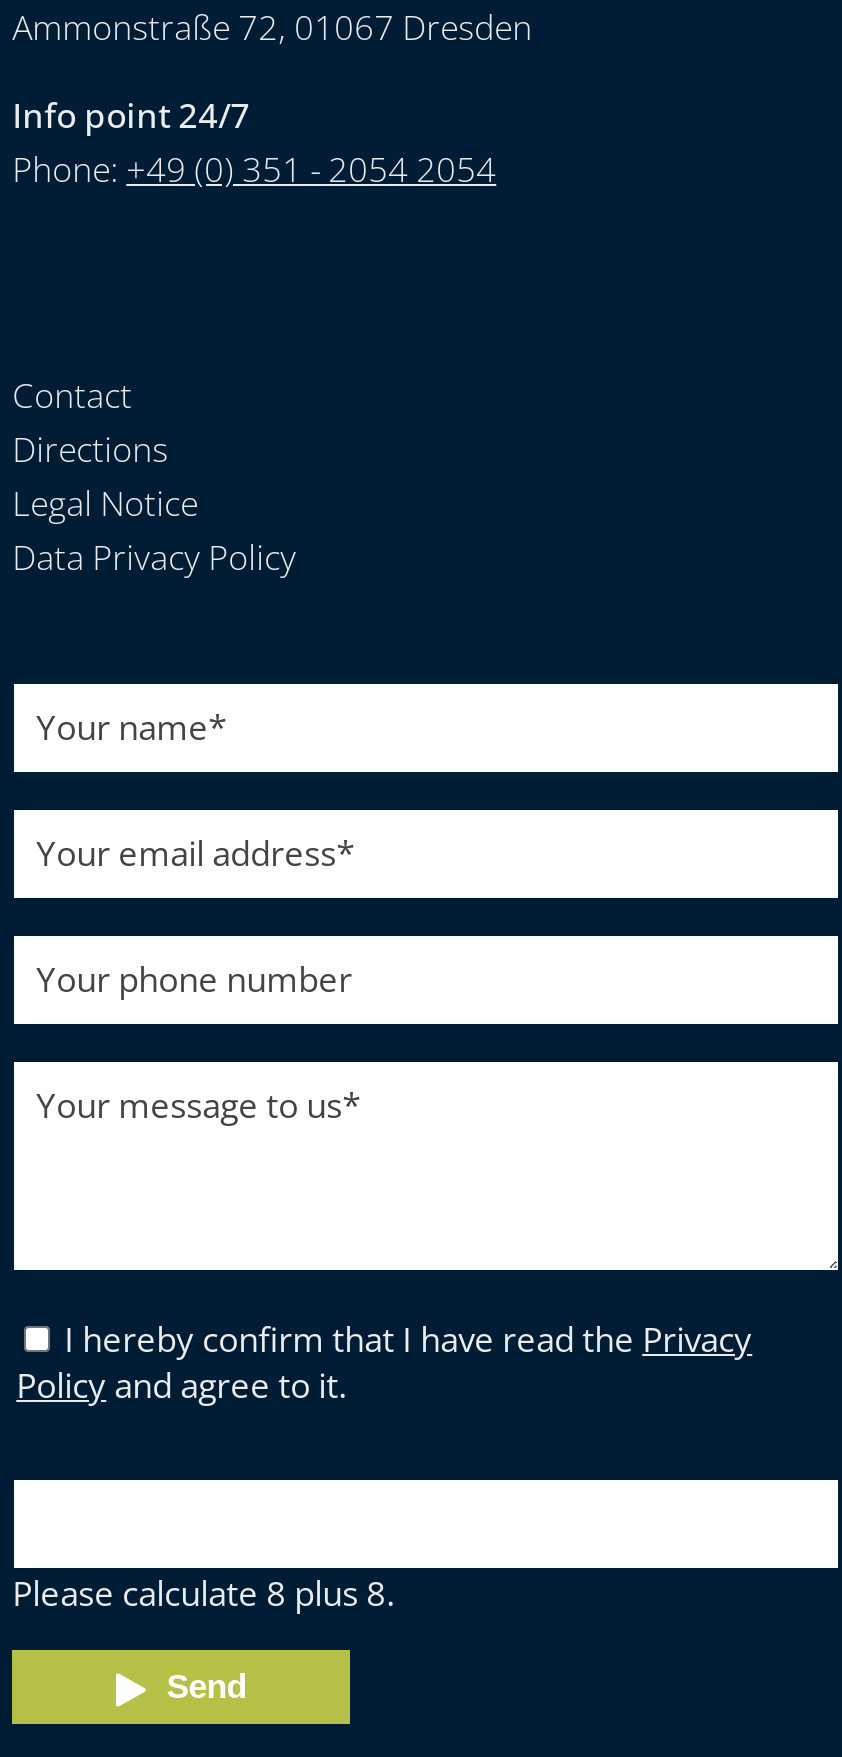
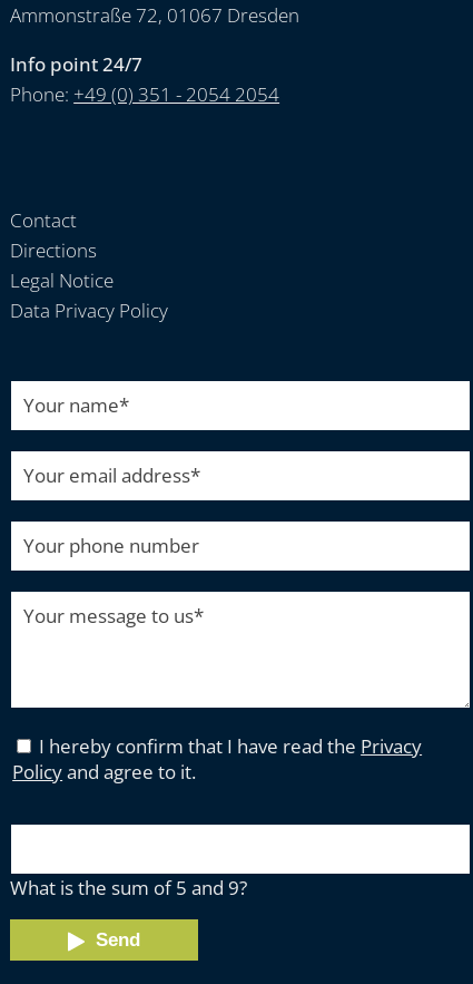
- Please calculate 8 plus 8.
+ What is the sum of 5 and 9?
